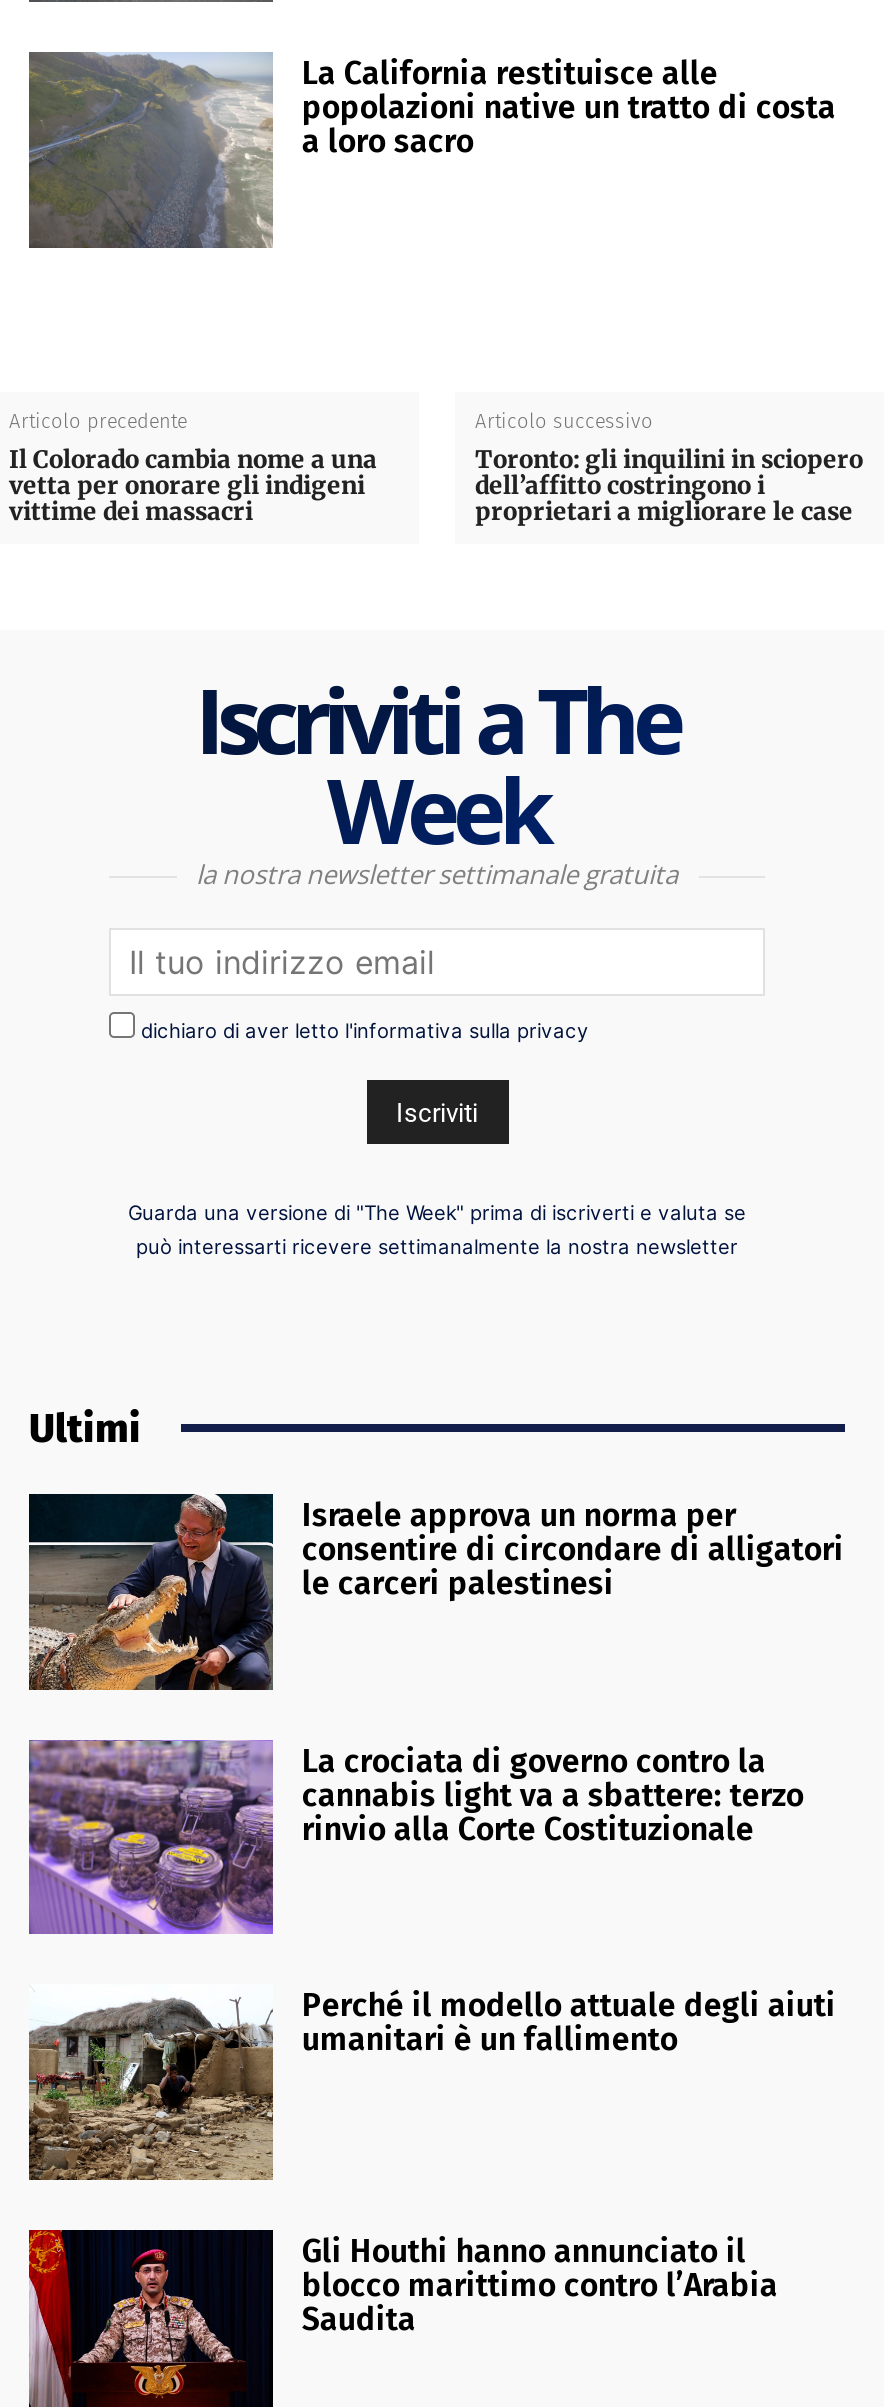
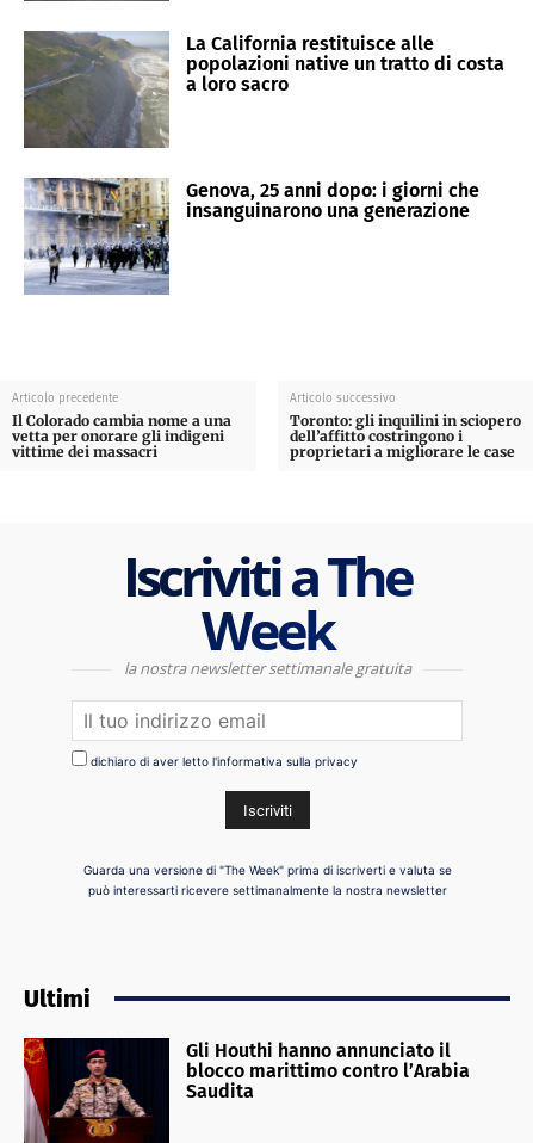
+ [image]
+ Genova, 25 anni dopo: i giorni che
+ insanguinarono una generazione

moved down: Articolo precedente | Il Colorado cambia nome a una | vetta per onorare gli indigeni | ... | può interessarti ricevere settimanalmente la nostra newsletter | Ultimi

- [image]
- Israele approva un norma per
- consentire di circondare di alligatori
- le carceri palestinesi

- [image]
- La crociata di governo contro la
- cannabis light va a sbattere: terzo
- rinvio alla Corte Costituzionale

- [image]
- Perché il modello attuale degli aiuti
- umanitari è un fallimento
